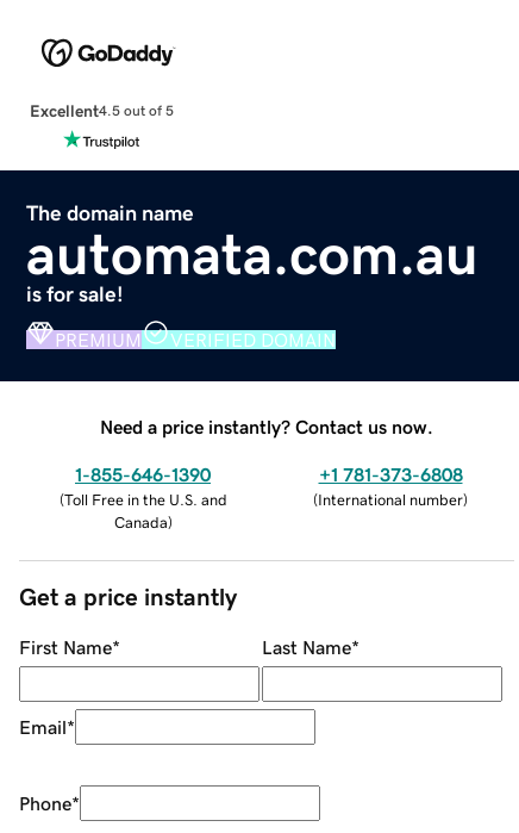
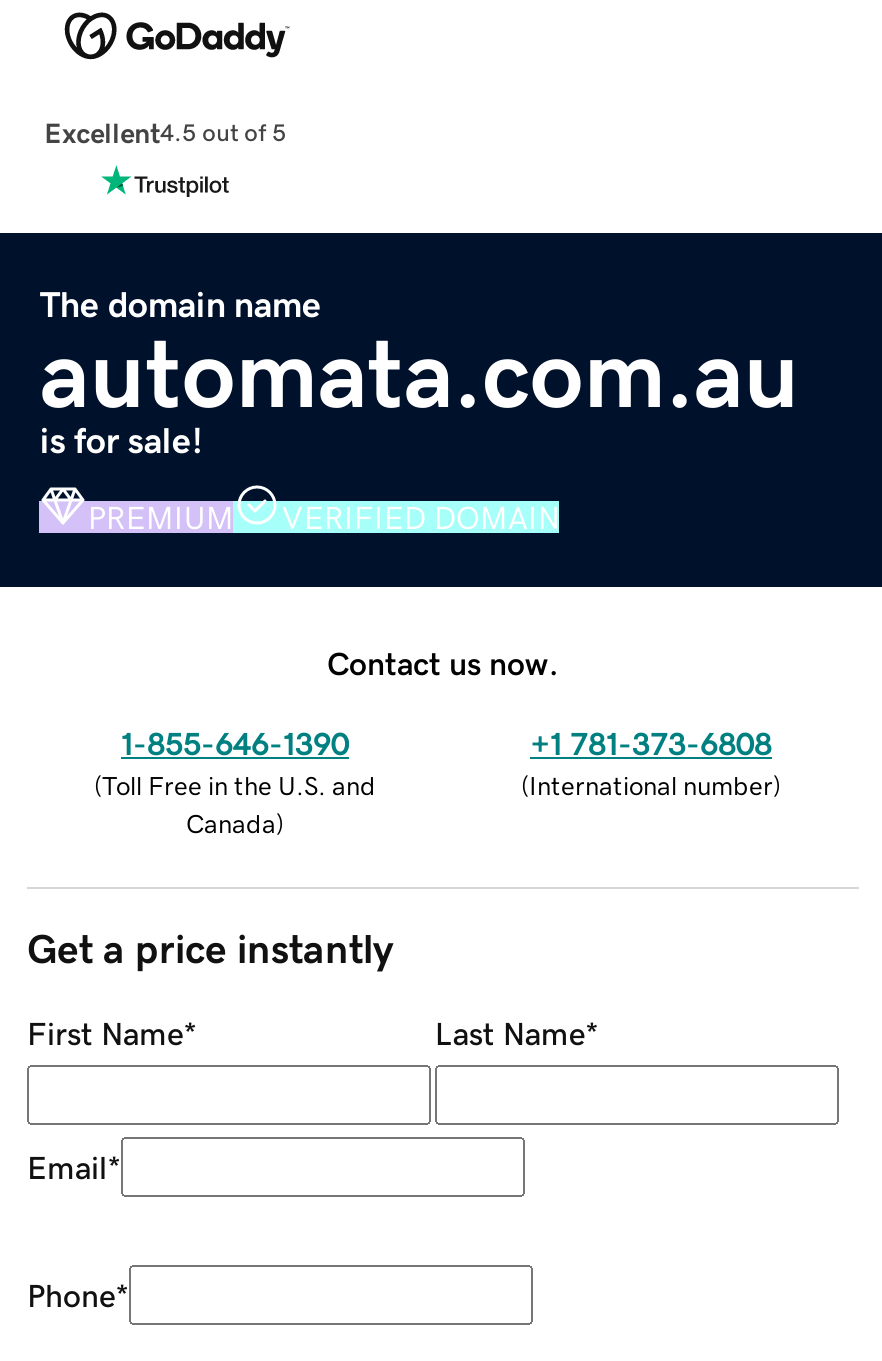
- Need a price instantly? Contact us now.
+ Contact us now.
